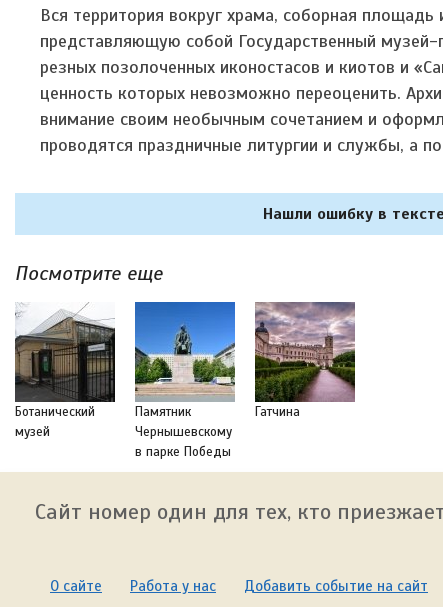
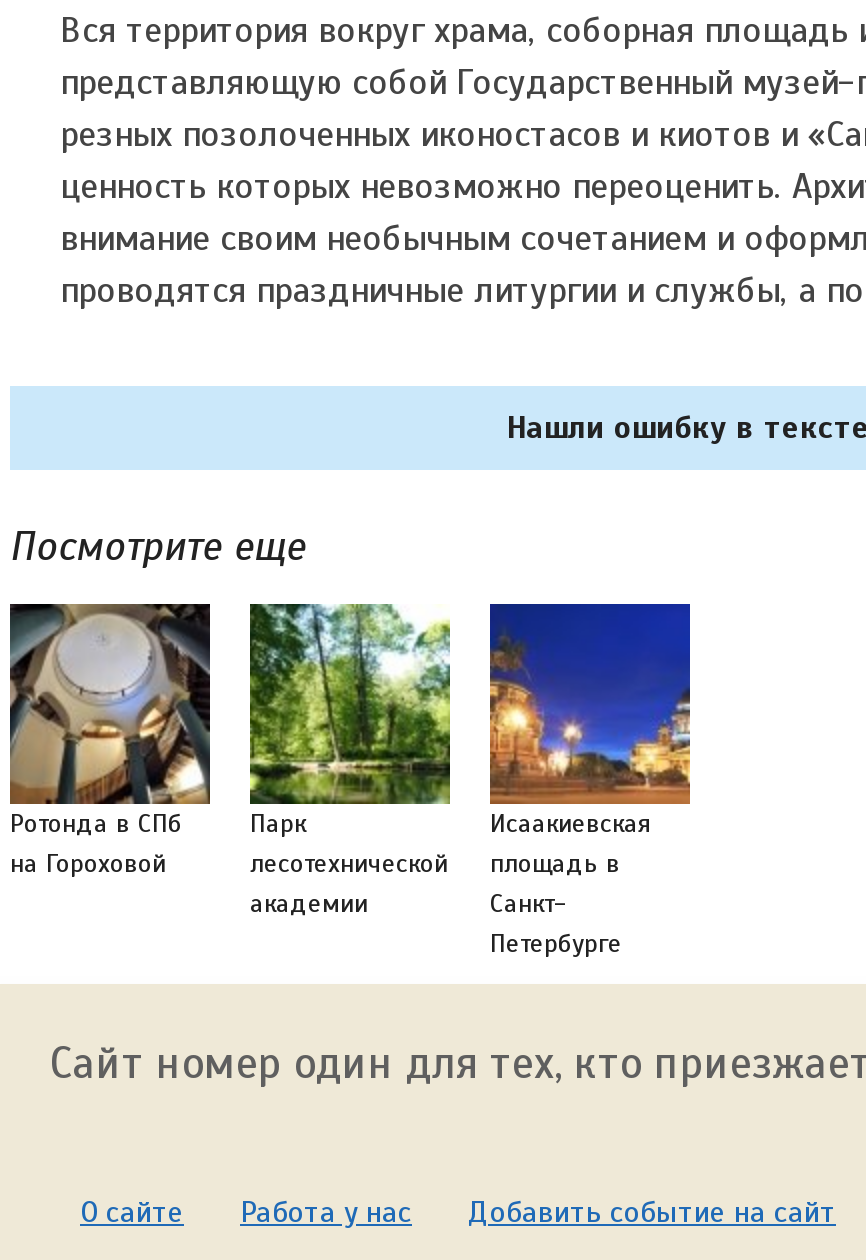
- [image]
- Ботанический
- музей
+ [image]
+ Ротонда в СПб
+ на Гороховой

- [image]
- Памятник
- Чернышевскому
- в парке Победы
+ [image]
+ Парк
+ лесотехнической
+ академии

- [image]
- Гатчина
+ [image]
+ Исаакиевская
+ площадь в
+ Санкт-
+ Петербурге
